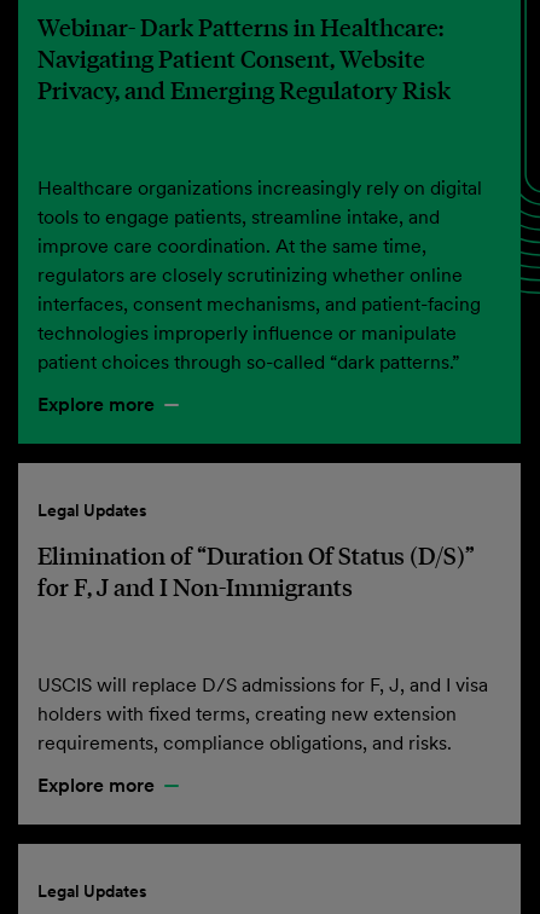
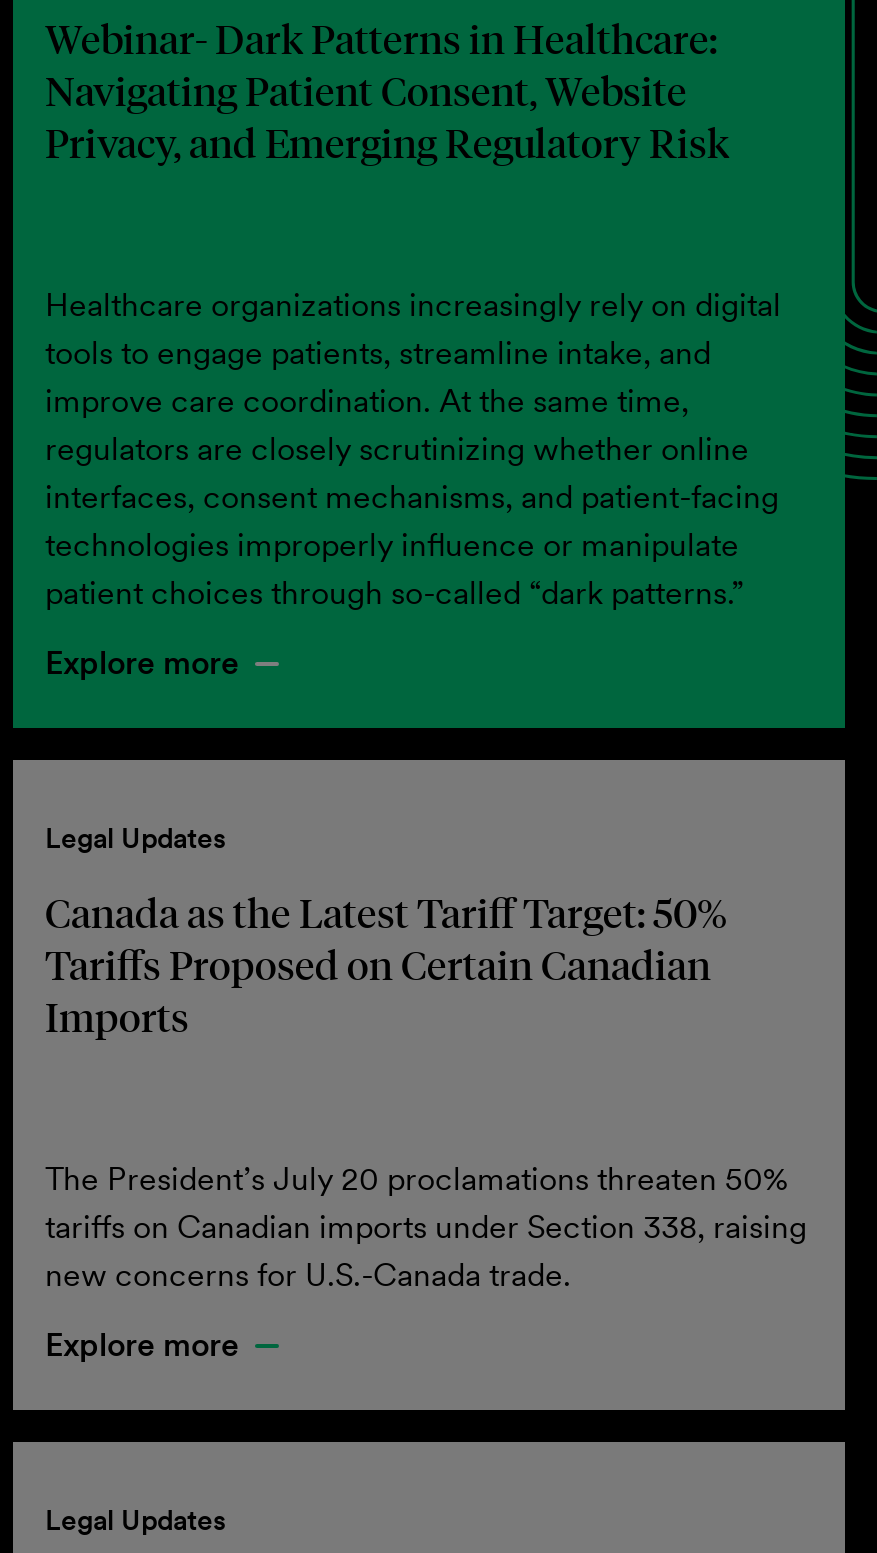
- Elimination of “Duration Of Status (D/S)”
- for F, J and I Non-Immigrants
+ Canada as the Latest Tariff Target: 50%
+ Tariffs Proposed on Certain Canadian
+ Imports

- USCIS will replace D/S admissions for F, J, and I visa
- holders with fixed terms, creating new extension
- requirements, compliance obligations, and risks.
+ The President’s July 20 proclamations threaten 50%
+ tariffs on Canadian imports under Section 338, raising
+ new concerns for U.S.-Canada trade.
